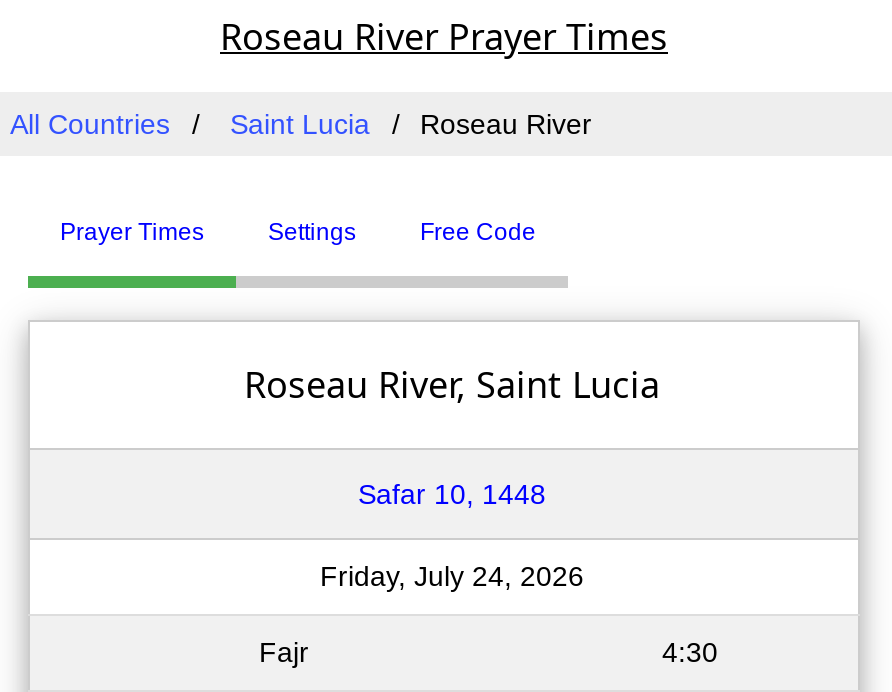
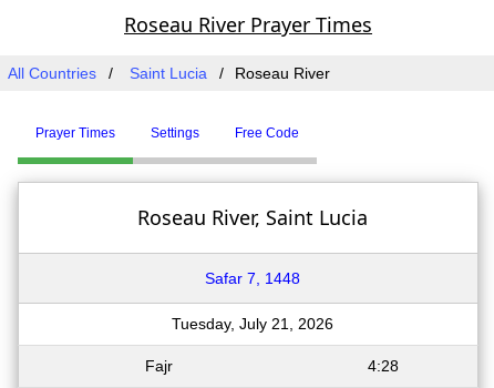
- Safar 10, 1448
+ Safar 7, 1448

- Friday, July 24, 2026
+ Tuesday, July 21, 2026

- 4:30
+ 4:28
